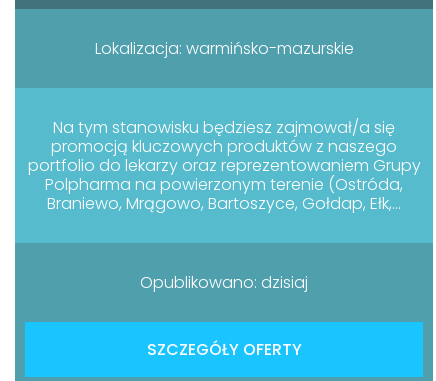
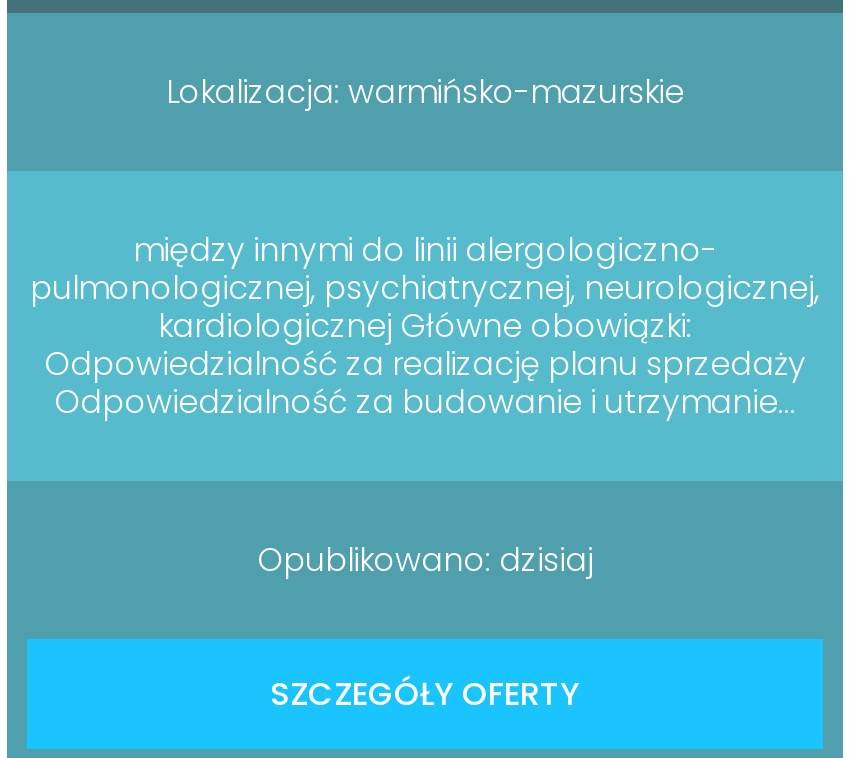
- Na tym stanowisku będziesz zajmował/a się
- promocją kluczowych produktów z naszego
- portfolio do lekarzy oraz reprezentowaniem Grupy
- Polpharma na powierzonym terenie (Ostróda,
- Braniewo, Mrągowo, Bartoszyce, Gołdap, Ełk,...
+ między innymi do linii alergologiczno-
+ pulmonologicznej, psychiatrycznej, neurologicznej,
+ kardiologicznej Główne obowiązki:
+ Odpowiedzialność za realizację planu sprzedaży
+ Odpowiedzialność za budowanie i utrzymanie...
